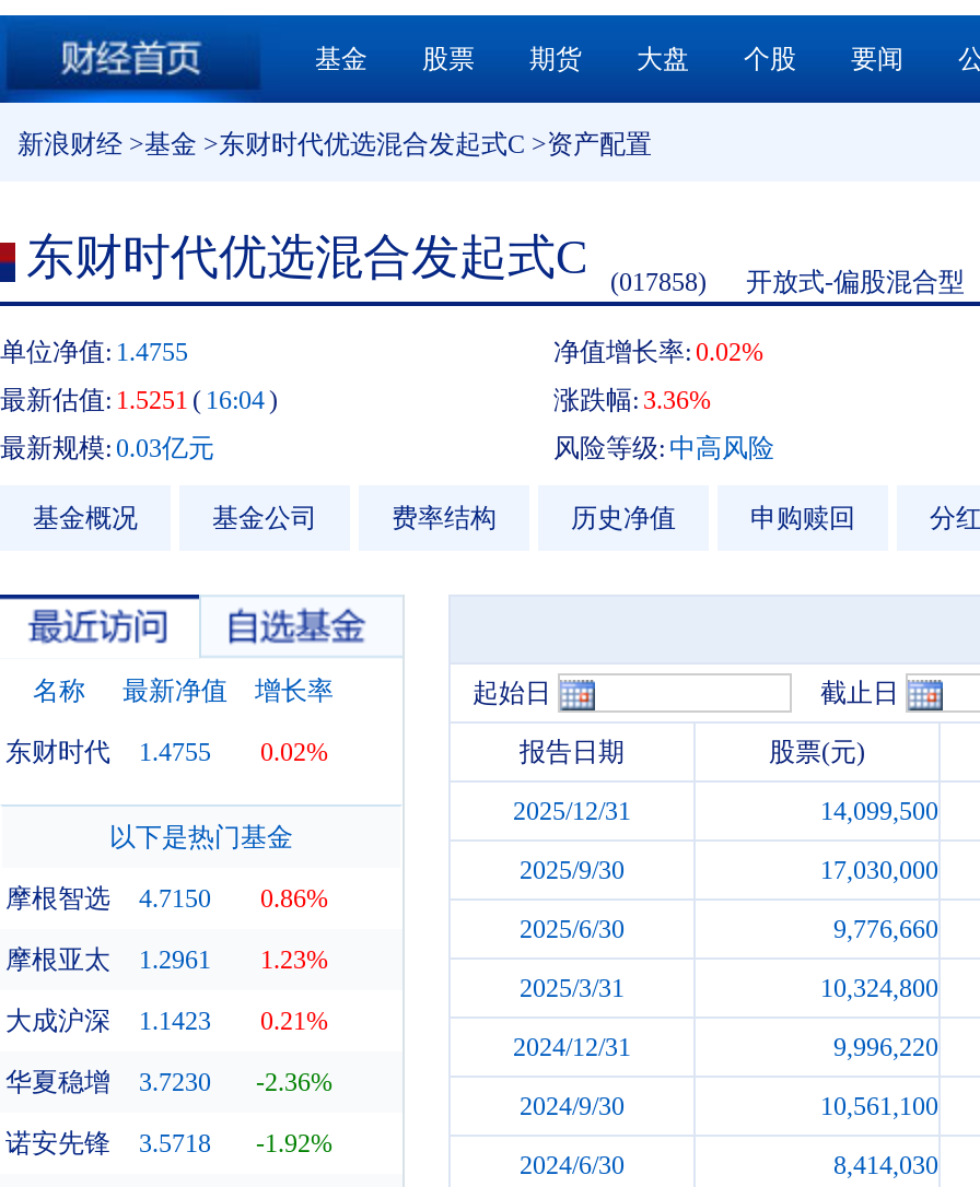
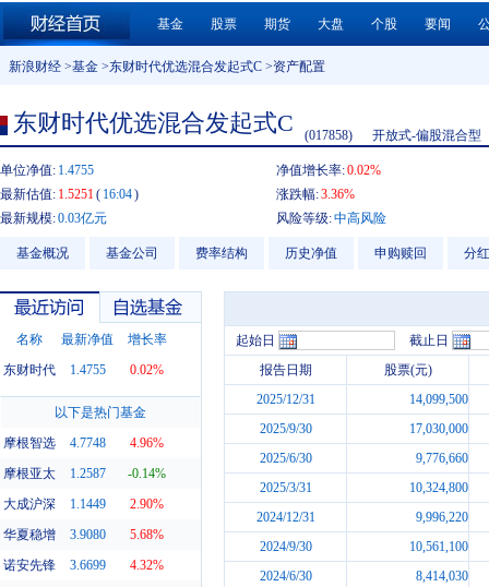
- 4.7150
+ 4.7748

- 0.86%
+ 4.96%

- 1.2961
+ 1.2587

- 1.23%
+ -0.14%

- 1.1423
+ 1.1449

- 0.21%
+ 2.90%

- 3.7230
+ 3.9080

- -2.36%
+ 5.68%

- 3.5718
+ 3.6699

- -1.92%
+ 4.32%
